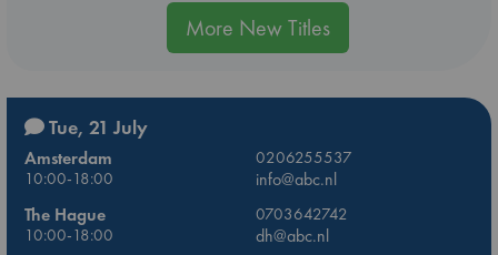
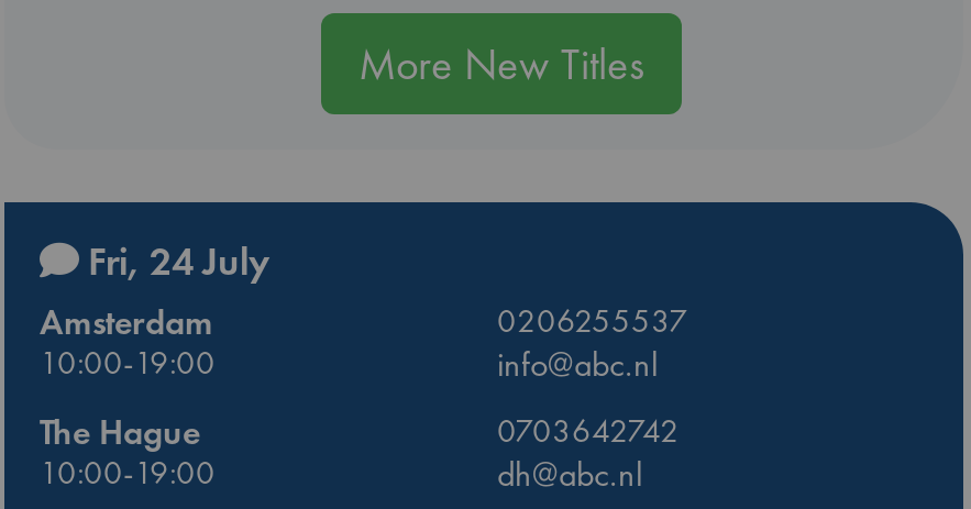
- Tue, 21 July
+ Fri, 24 July

- 10:00-18:00
+ 10:00-19:00

- 10:00-18:00
+ 10:00-19:00
